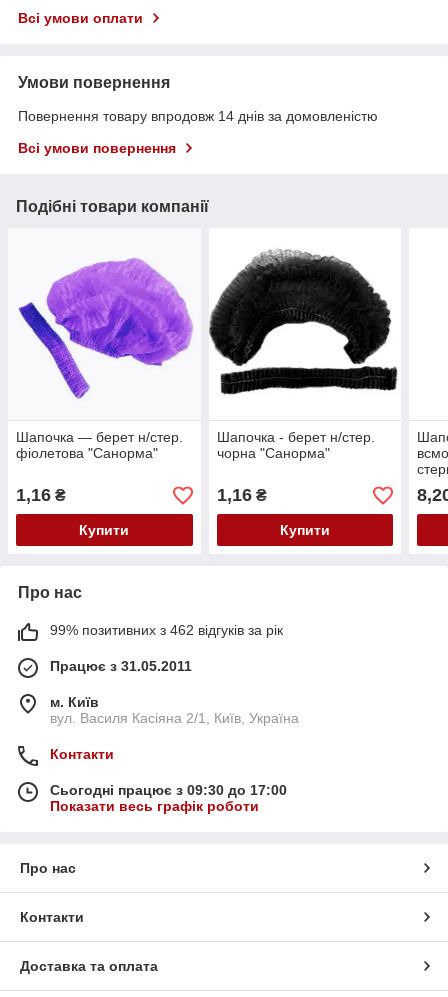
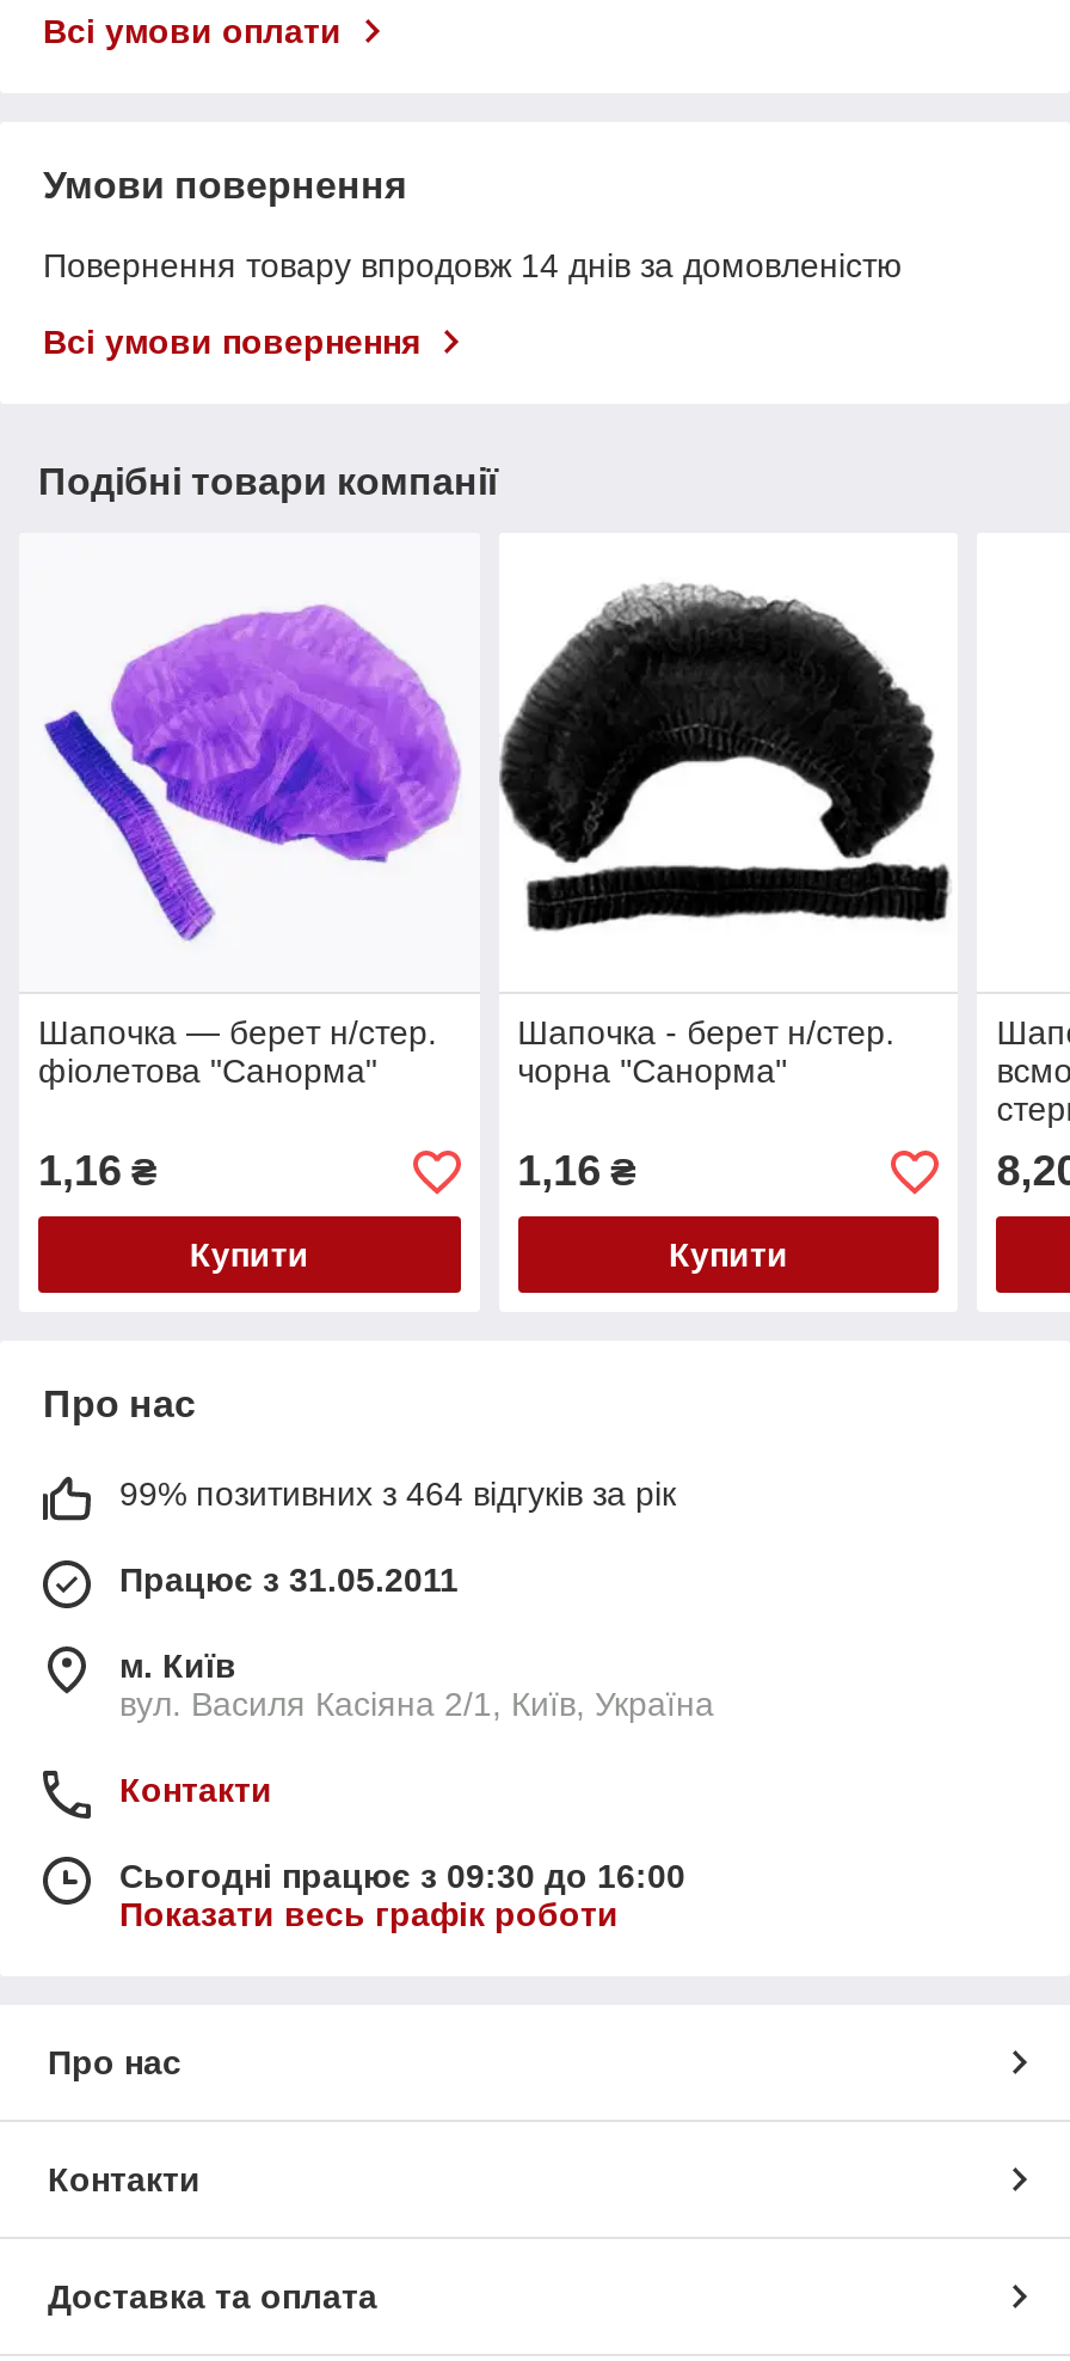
- 99% позитивних з 462 відгуків за рік
+ 99% позитивних з 464 відгуків за рік

- Сьогодні працює з 09:30 до 17:00
+ Сьогодні працює з 09:30 до 16:00
